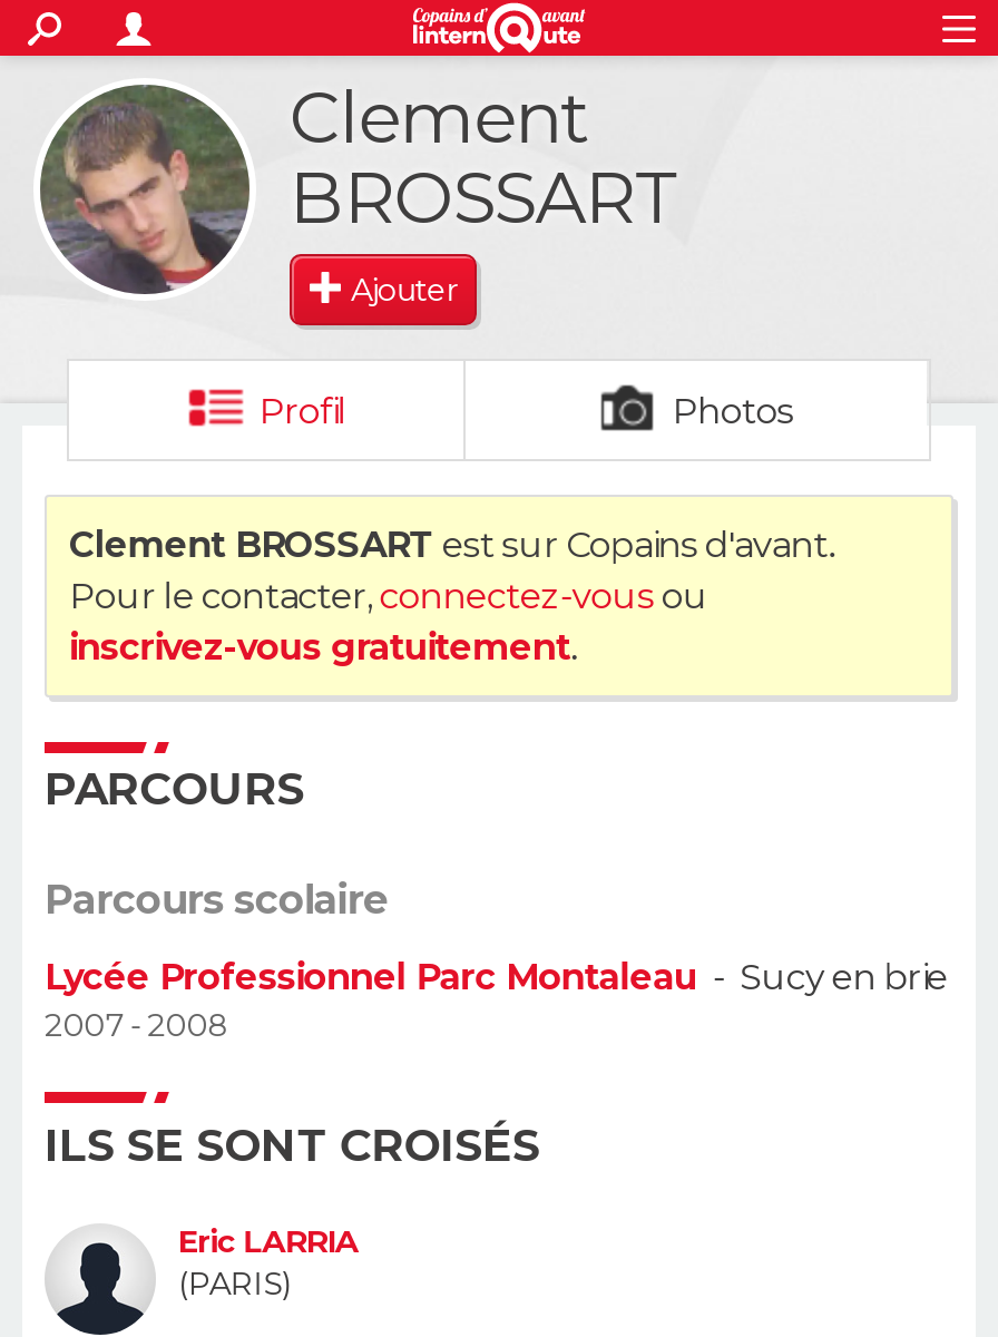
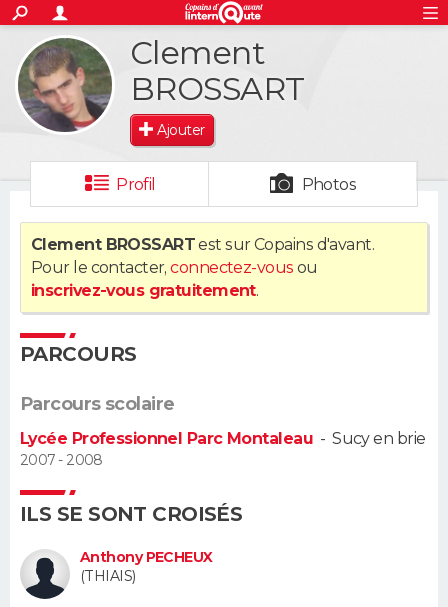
- Eric LARRIA
- (PARIS)
+ Anthony PECHEUX
+ (THIAIS)
